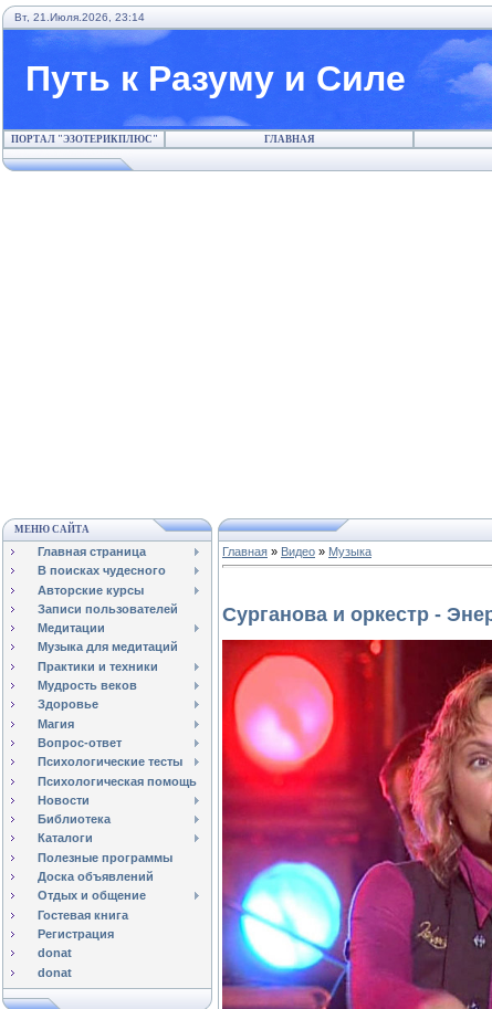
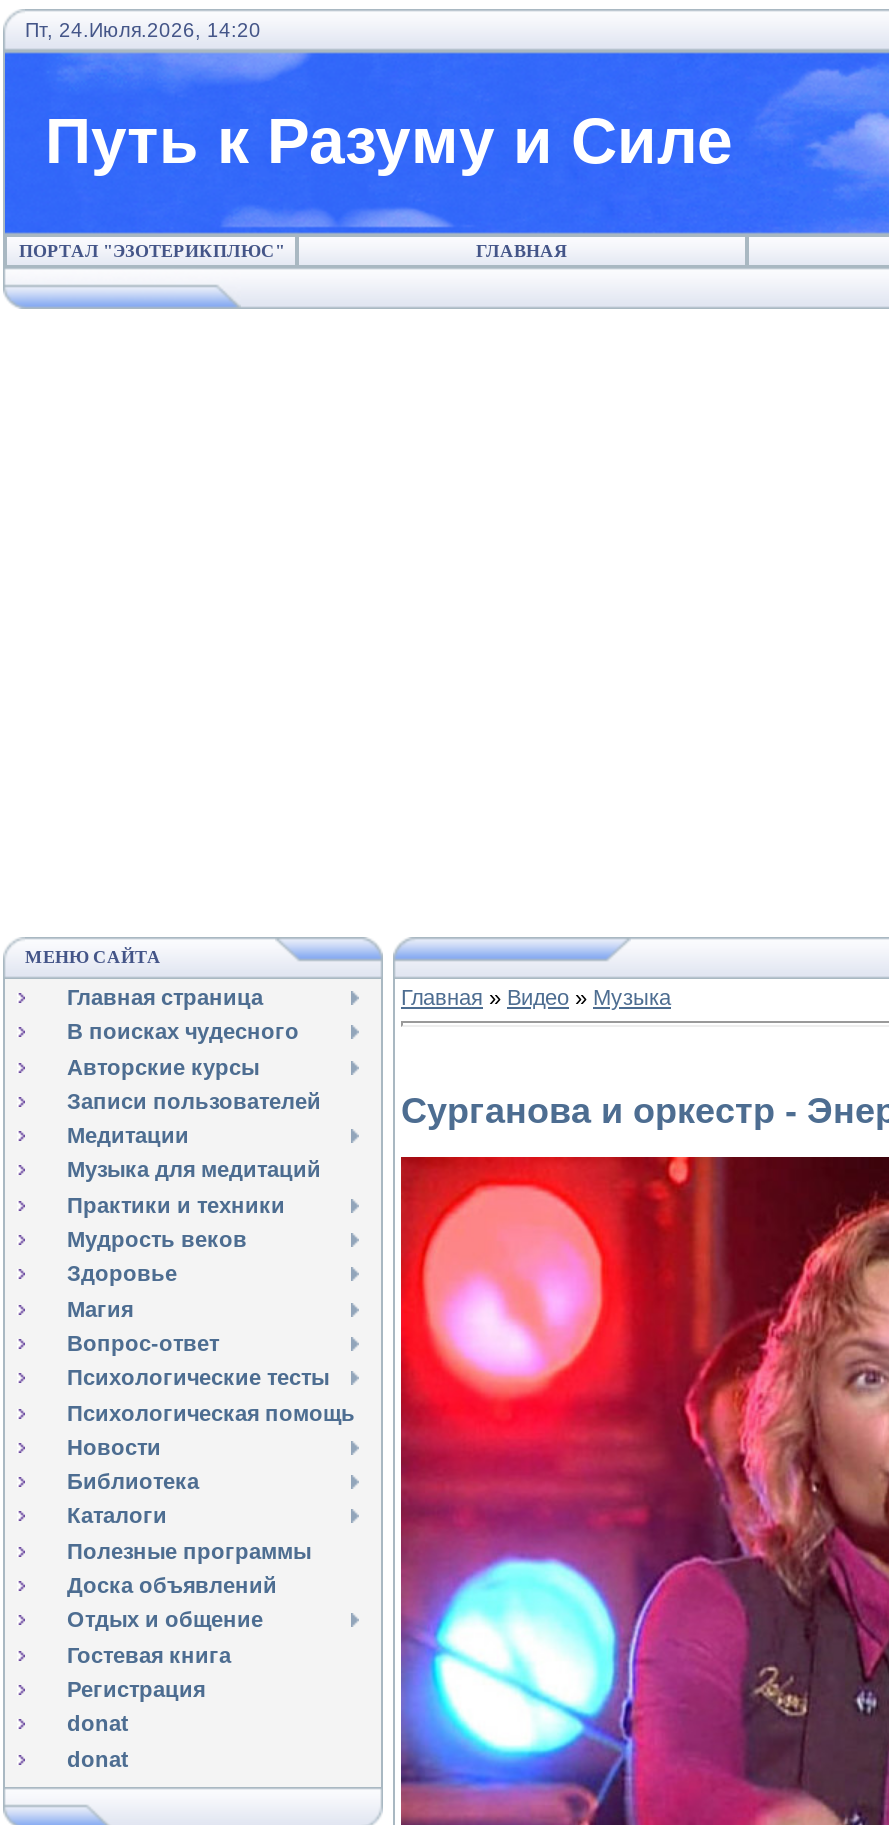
- Вт, 21.Июля.2026, 23:14
+ Пт, 24.Июля.2026, 14:20
